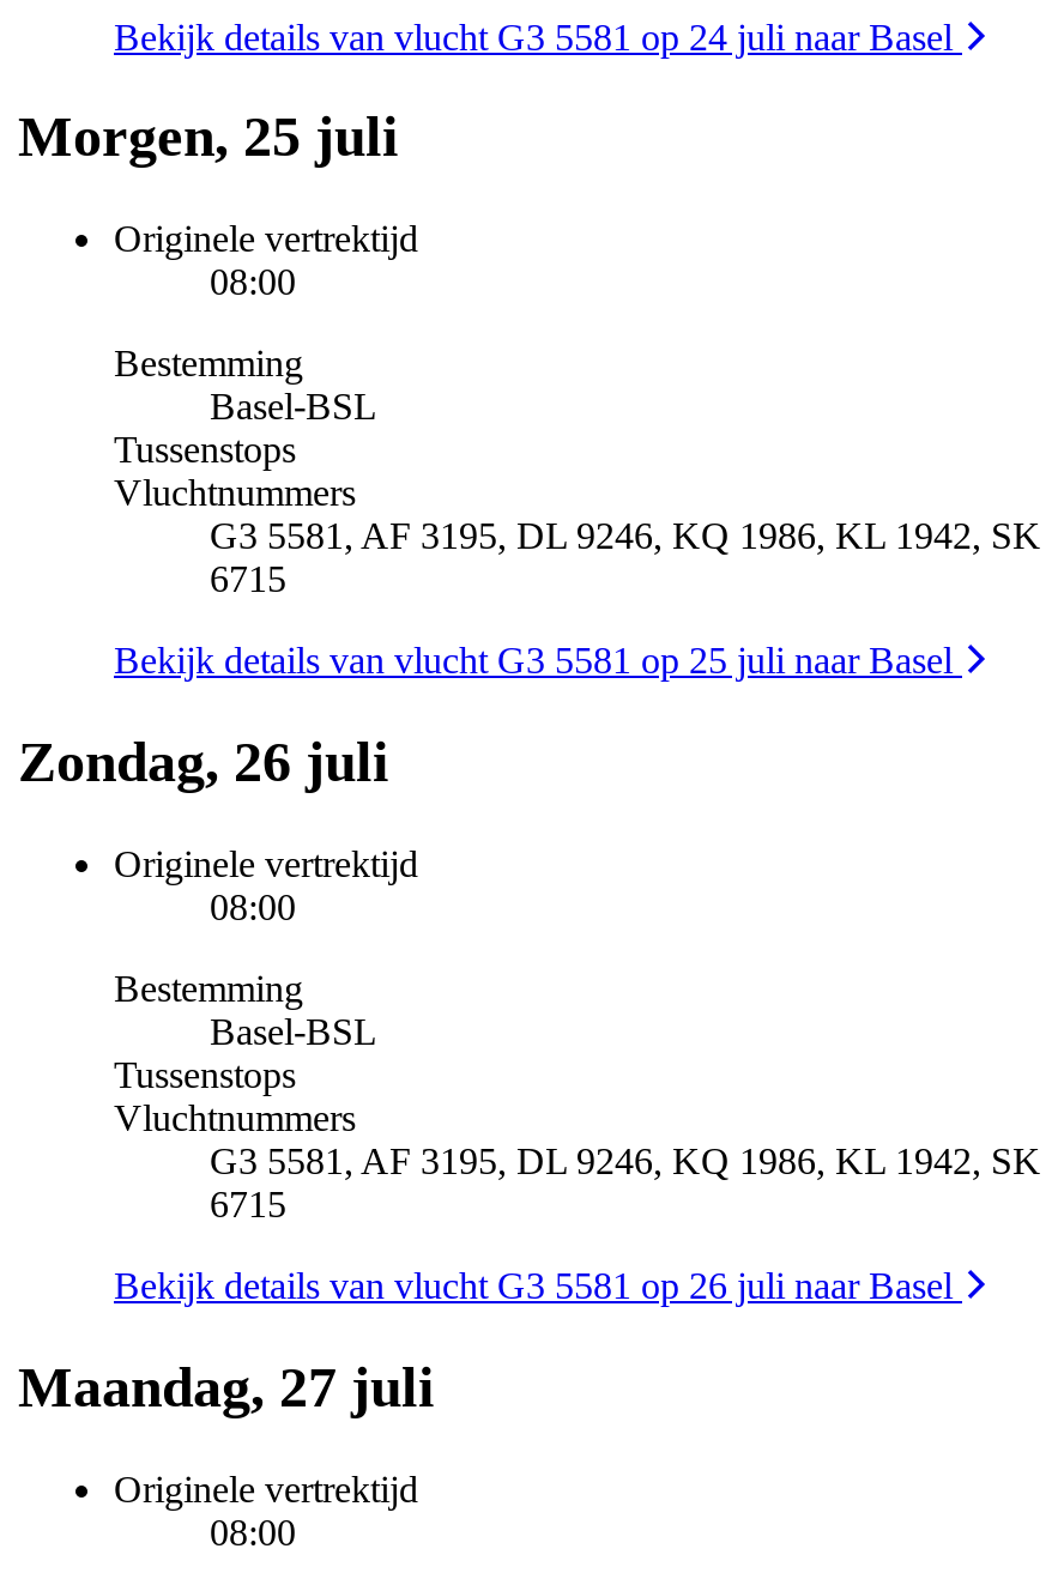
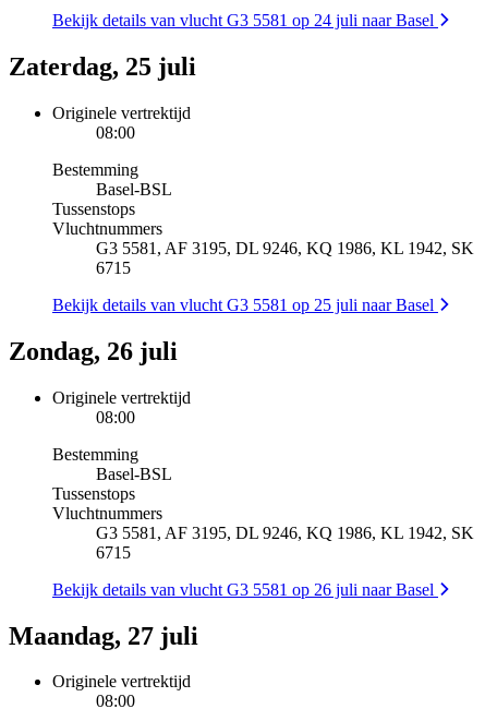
- Morgen, 25 juli
+ Zaterdag, 25 juli
